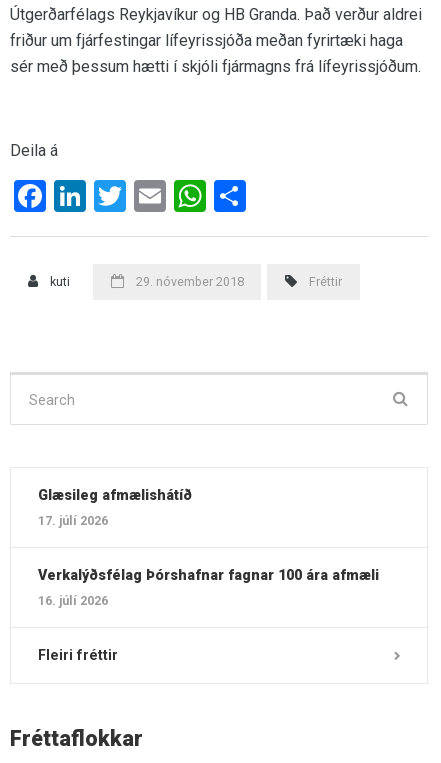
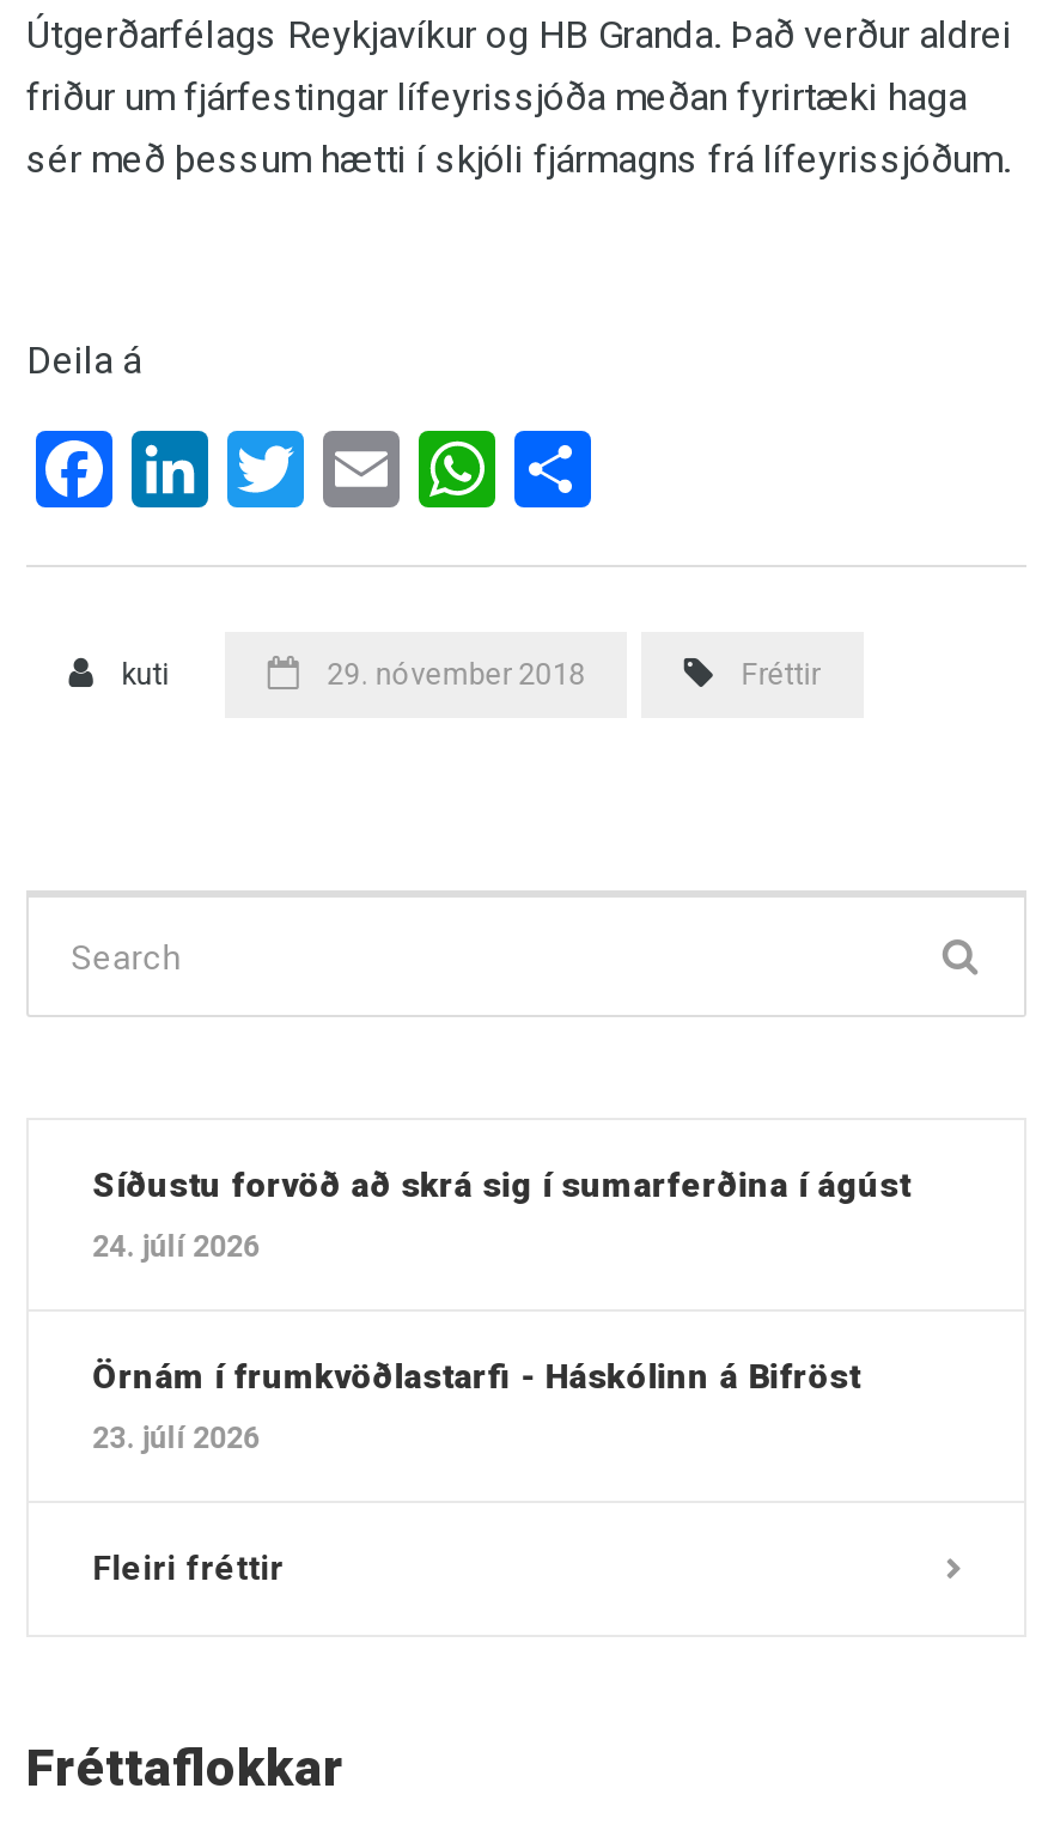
- Glæsileg afmælishátíð
+ Síðustu forvöð að skrá sig í sumarferðina í ágúst

- 17. júlí 2026
+ 24. júlí 2026

- Verkalýðsfélag Þórshafnar fagnar 100 ára afmæli
+ Örnám í frumkvöðlastarfi - Háskólinn á Bifröst

- 16. júlí 2026
+ 23. júlí 2026
